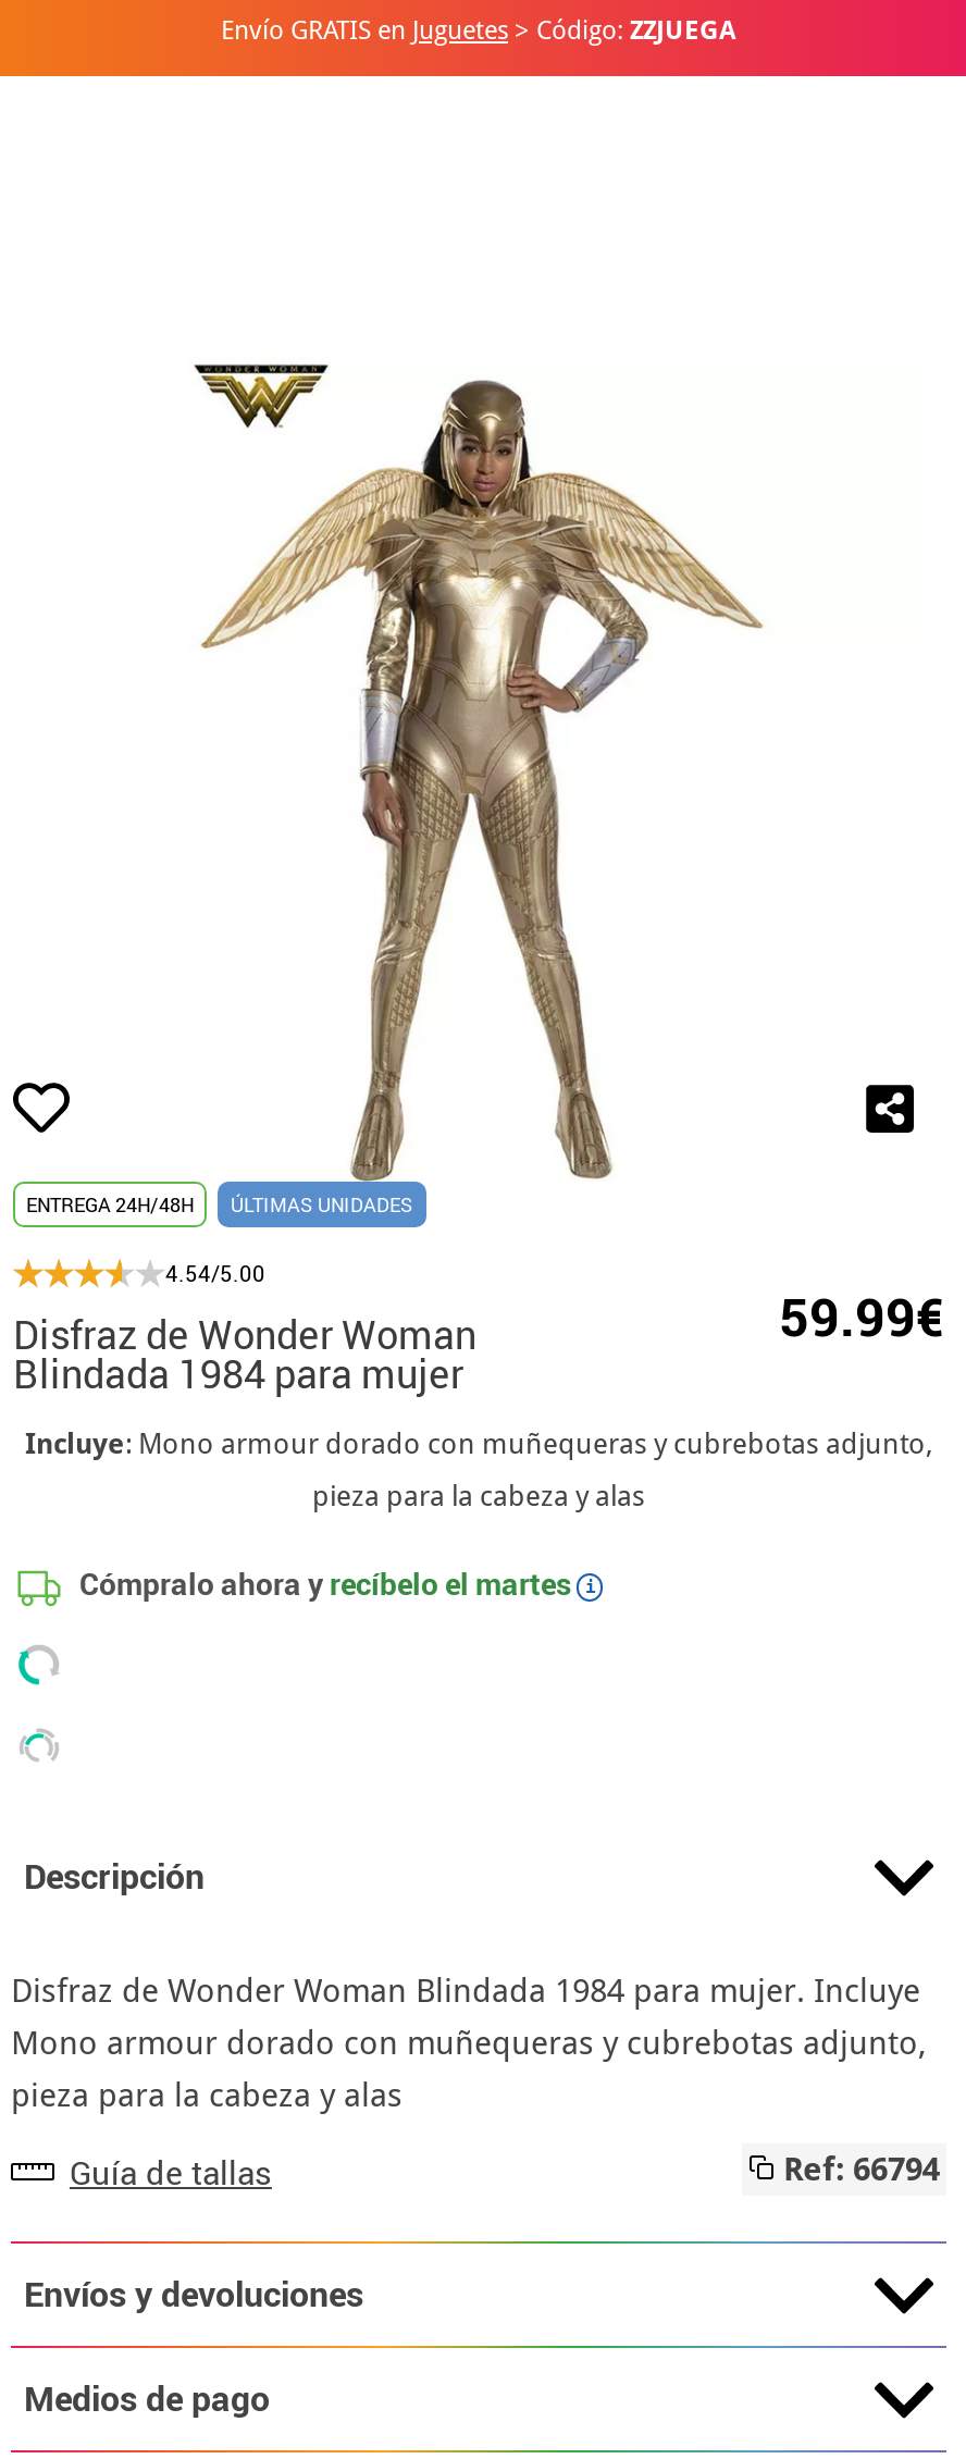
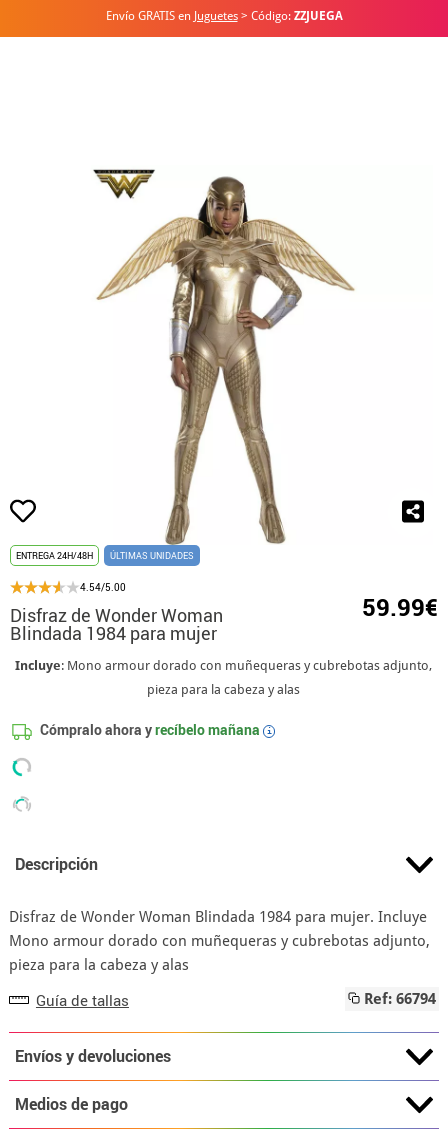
- Cómpralo ahora y recíbelo el martes
+ Cómpralo ahora y recíbelo mañana
